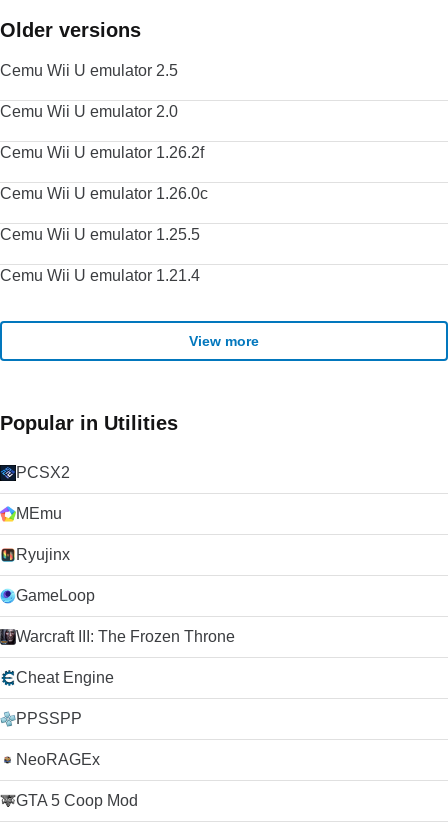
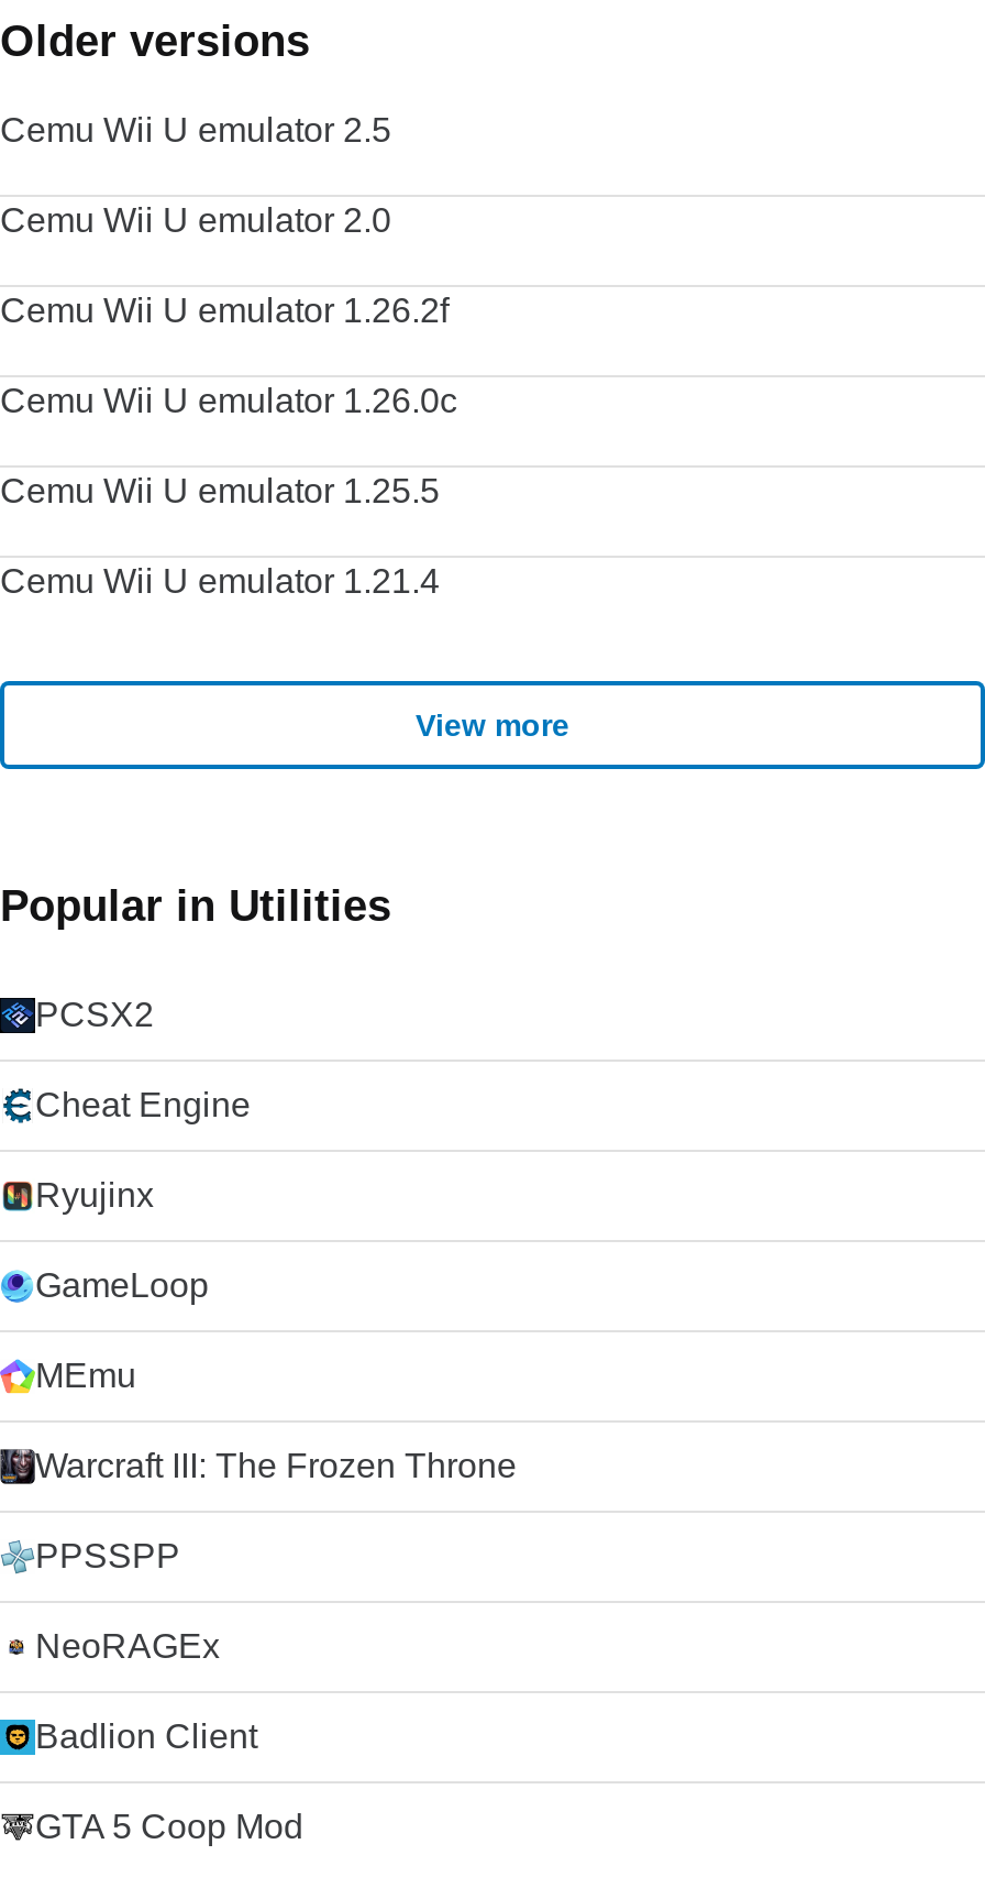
moved down: MEmu

moved up: Cheat Engine

+ Badlion Client
